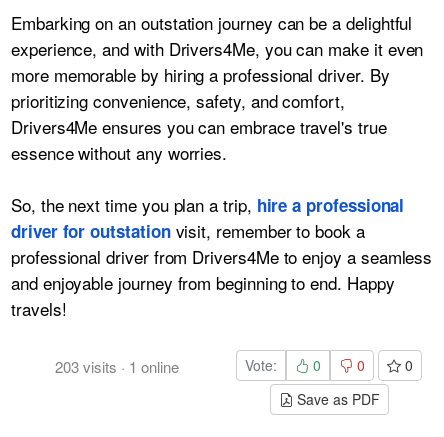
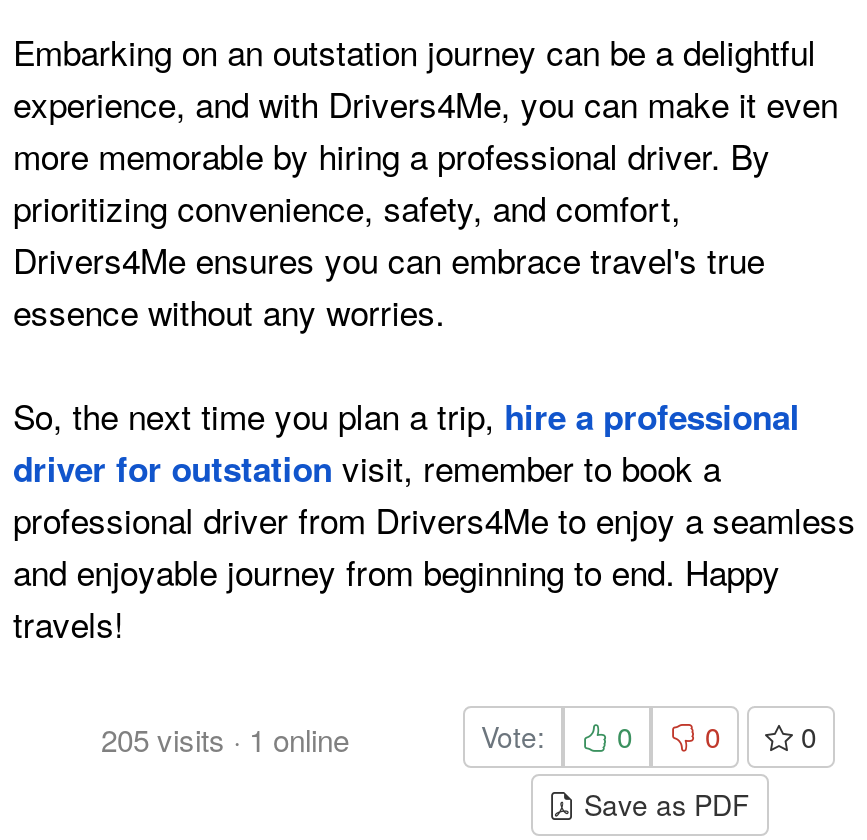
- 203 visits · 1 online
+ 205 visits · 1 online
